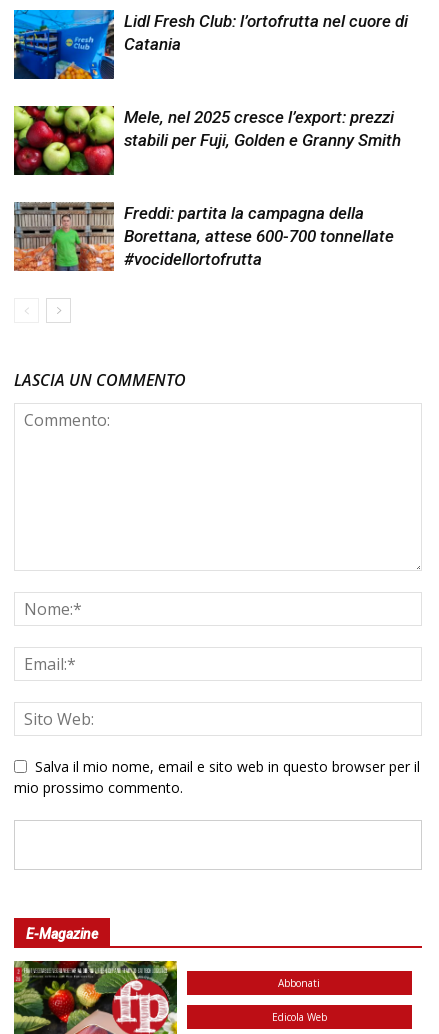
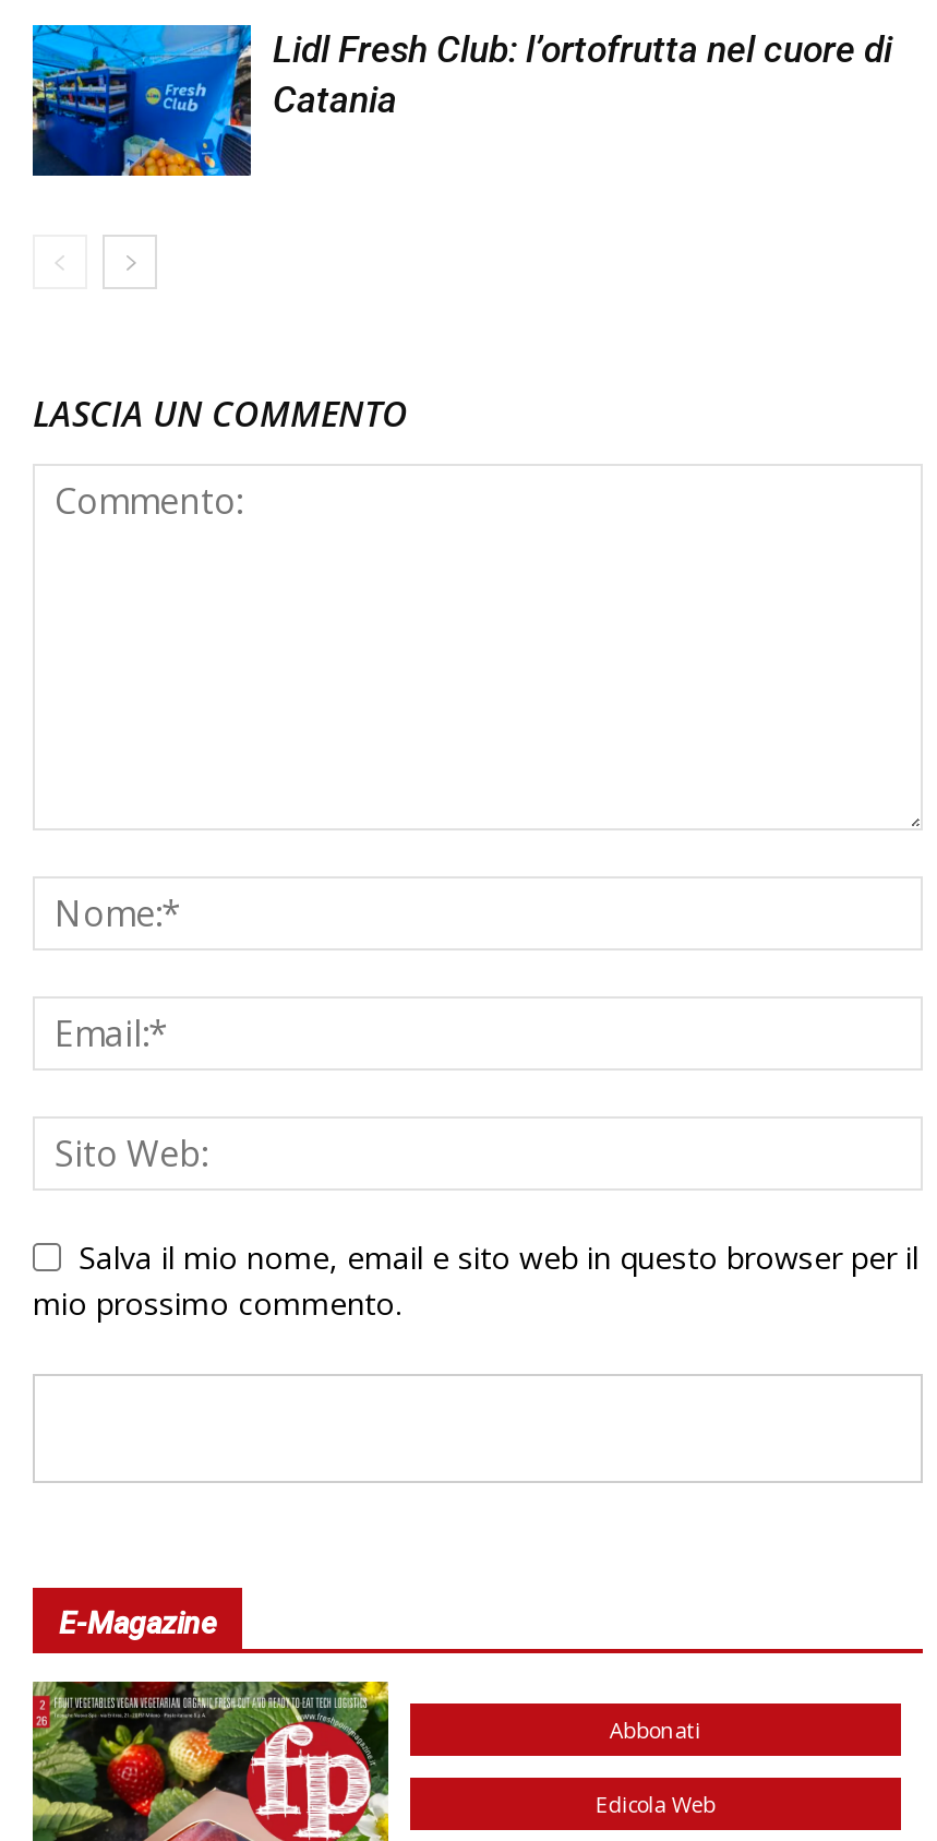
- [image]
- Mele, nel 2025 cresce l’export: prezzi
- stabili per Fuji, Golden e Granny Smith

- [image]
- Freddi: partita la campagna della
- Borettana, attese 600-700 tonnellate
- #vocidellortofrutta
